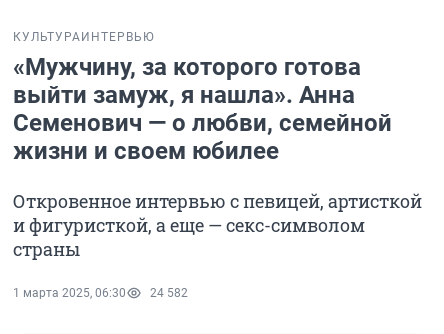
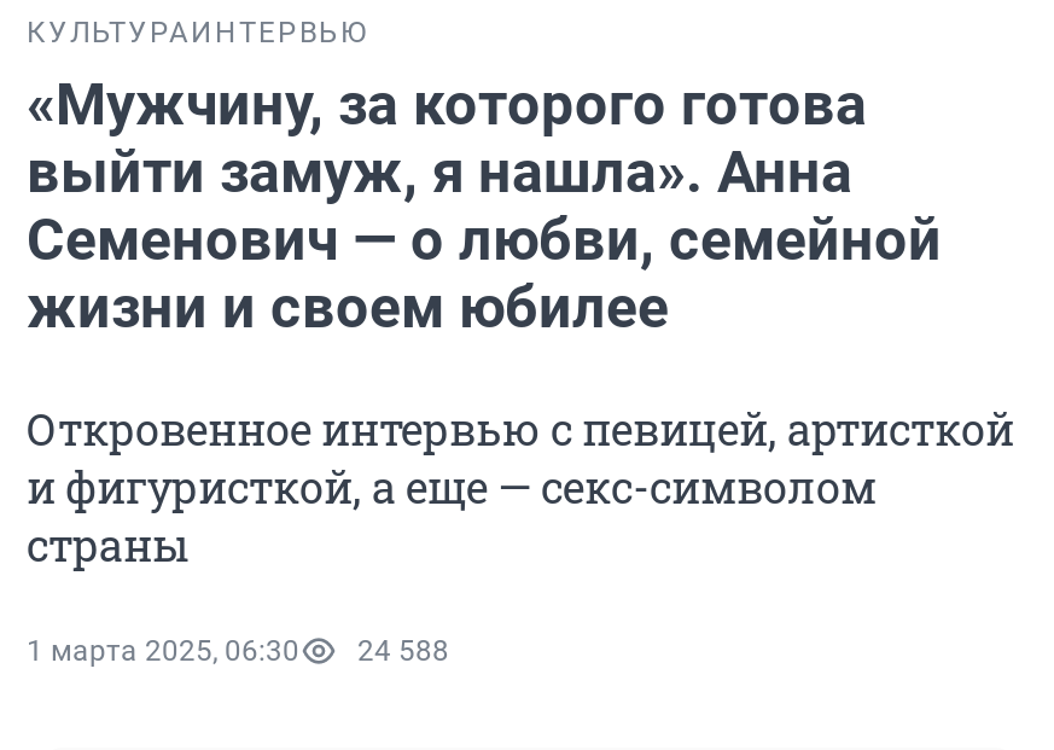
- 1 марта 2025, 06:30 24 582
+ 1 марта 2025, 06:30 24 588
